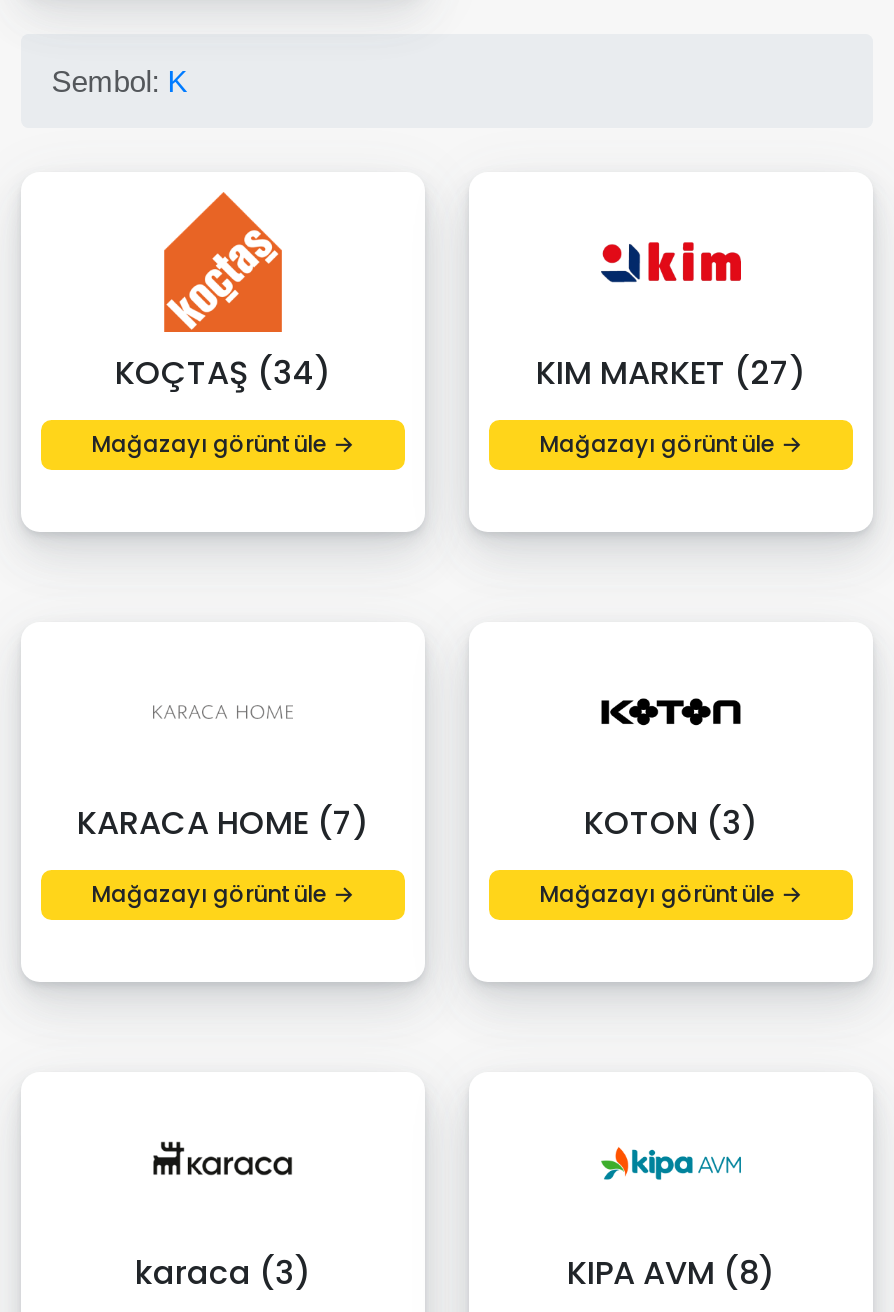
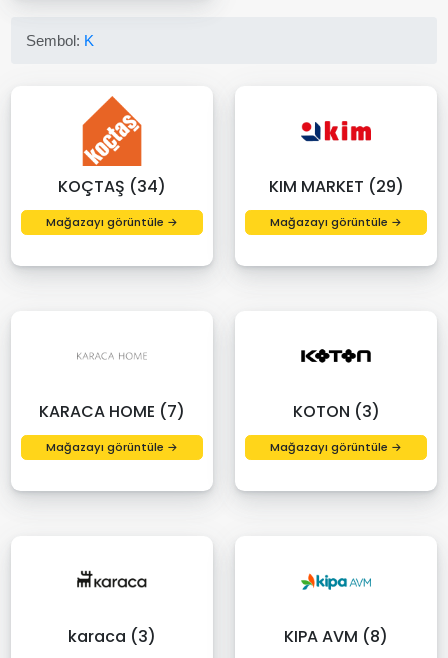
- KIM MARKET (27)
+ KIM MARKET (29)
